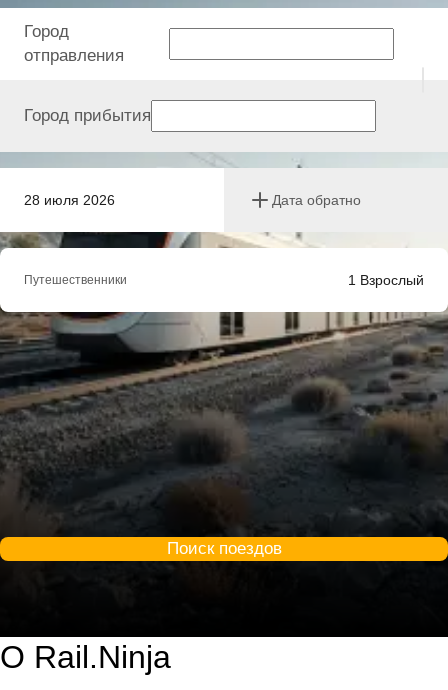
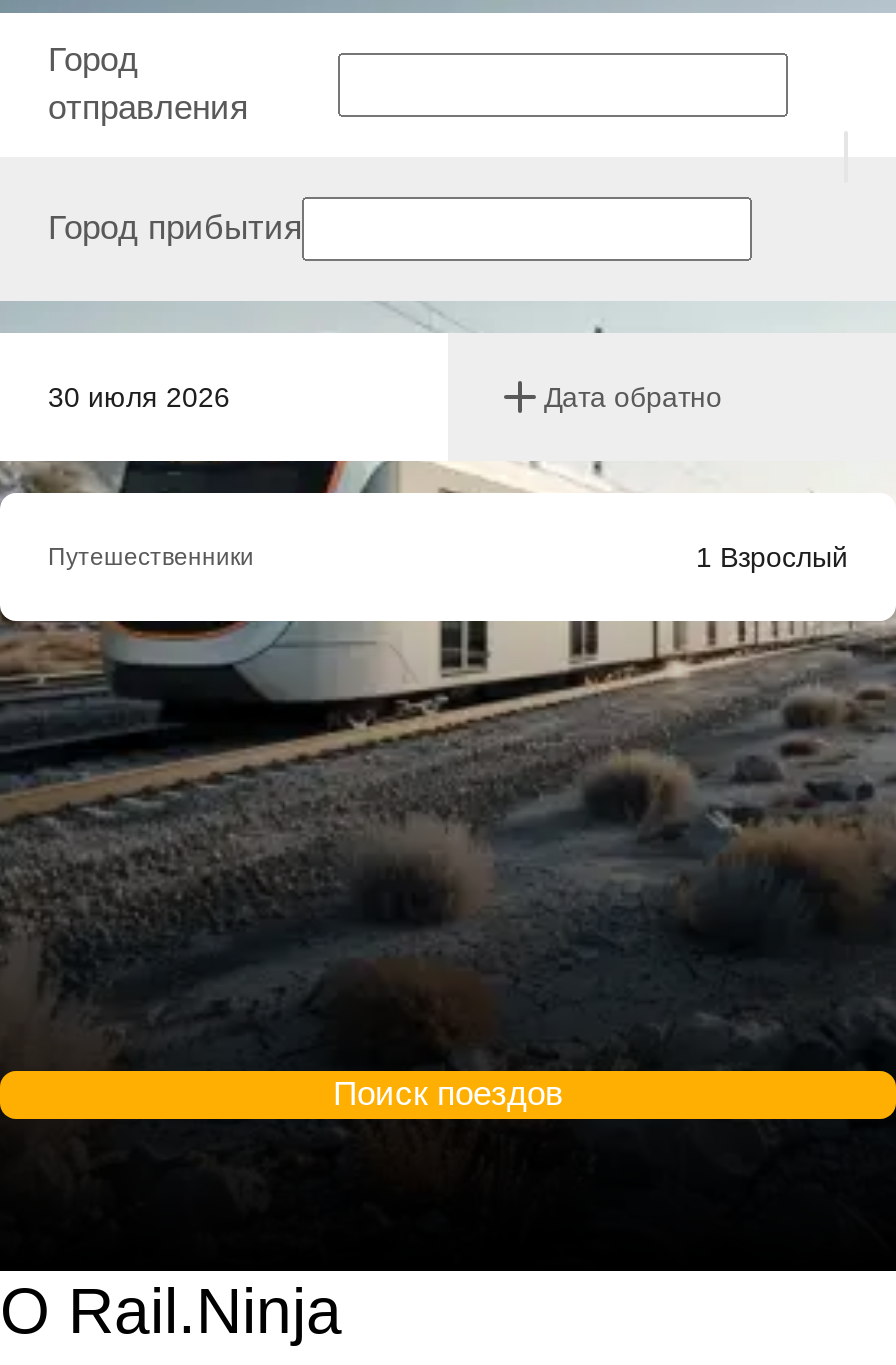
- 28 июля 2026
+ 30 июля 2026
